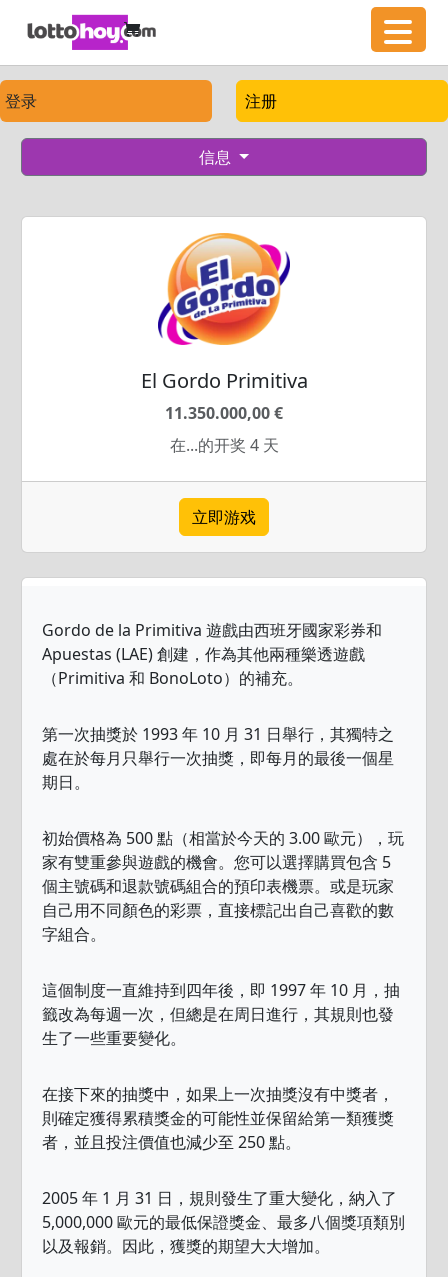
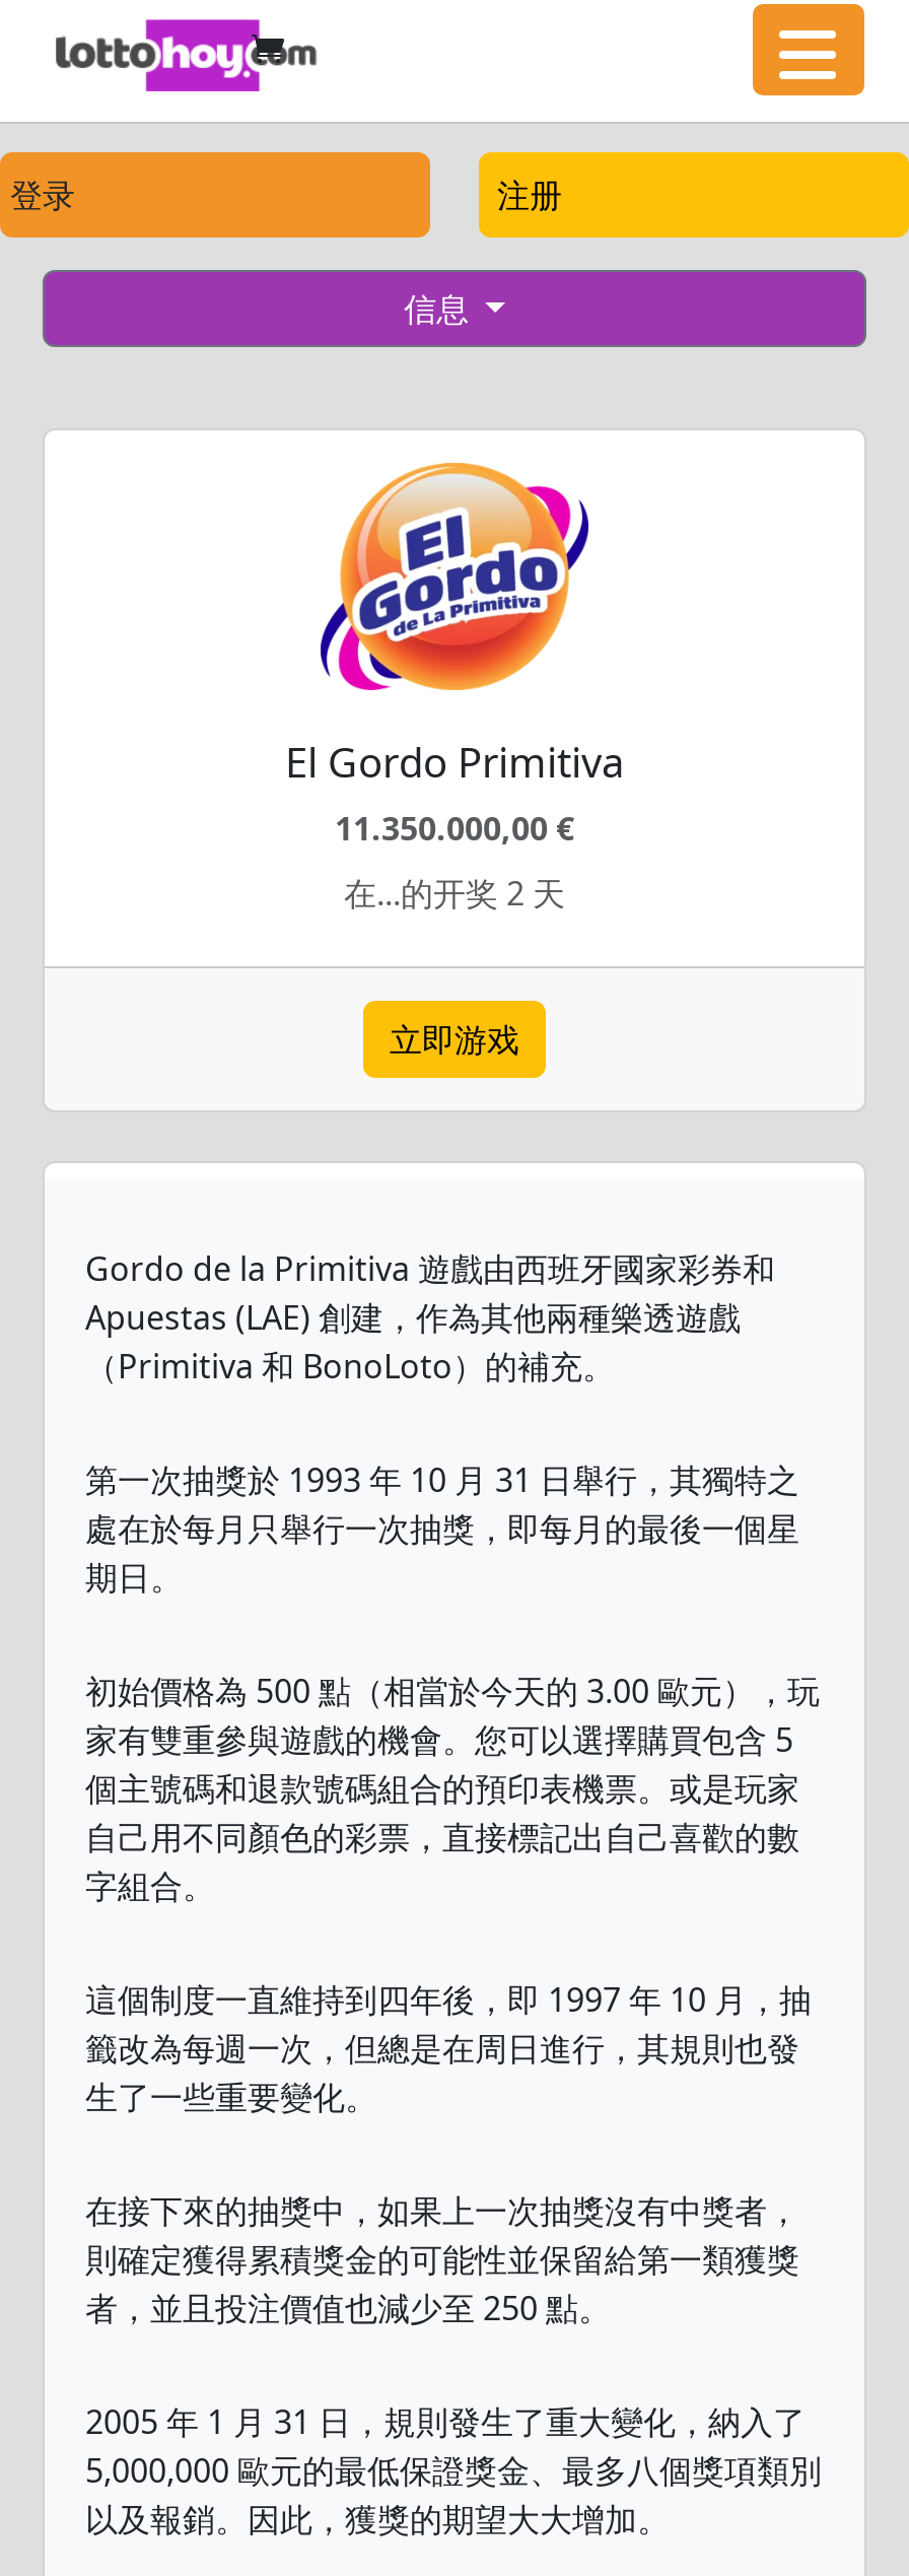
- 在...的开奖 4 天
+ 在...的开奖 2 天
